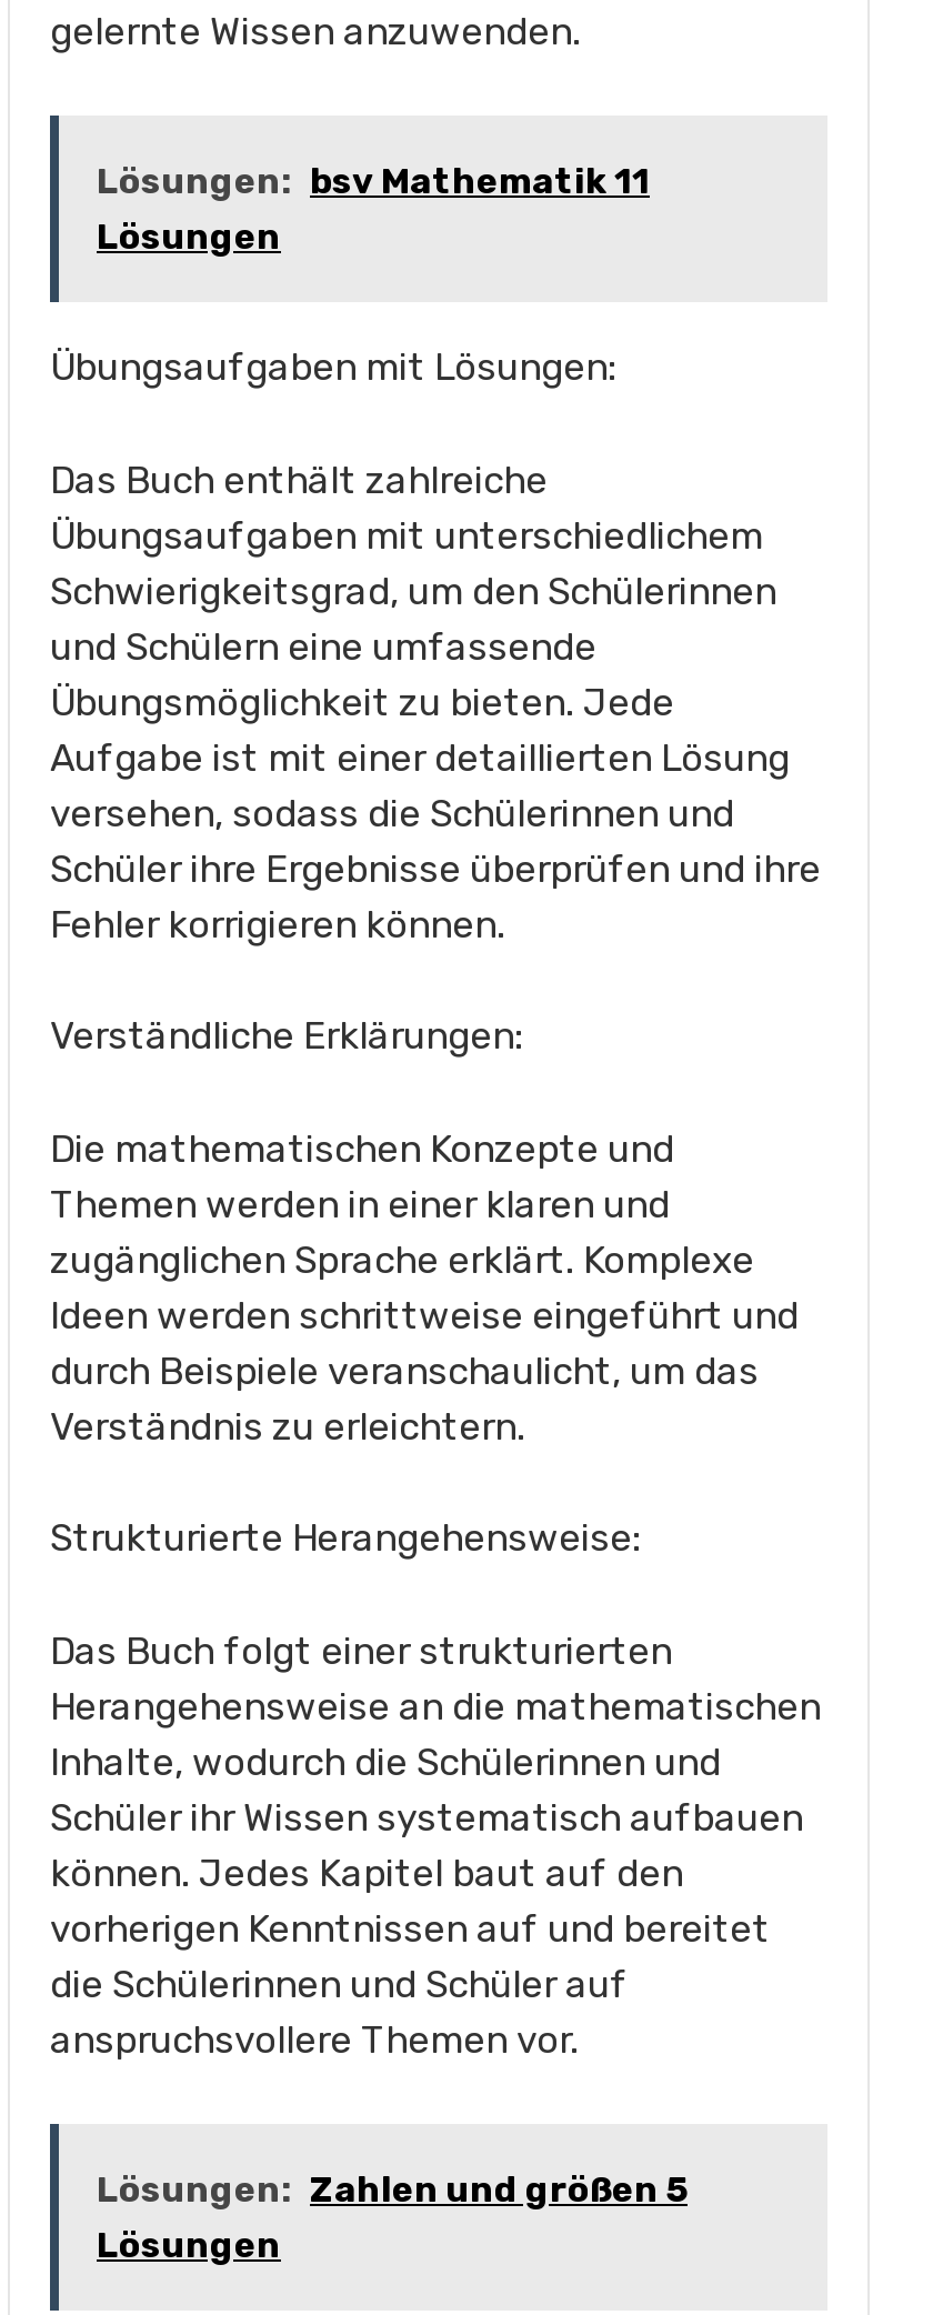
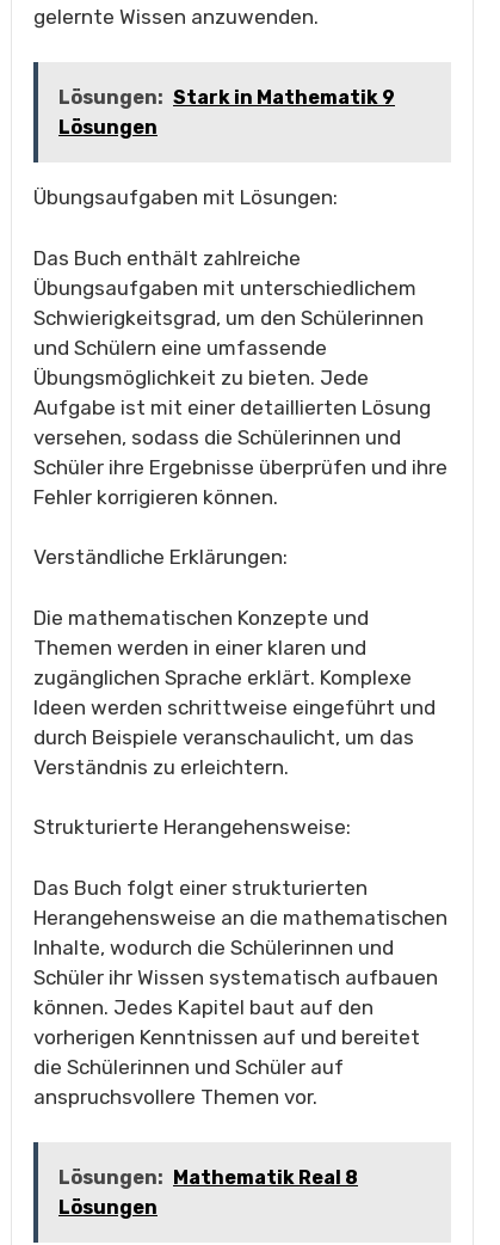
- Lösungen: bsv Mathematik 11
+ Lösungen: Stark in Mathematik 9

- Lösungen: Zahlen und größen 5
+ Lösungen: Mathematik Real 8
